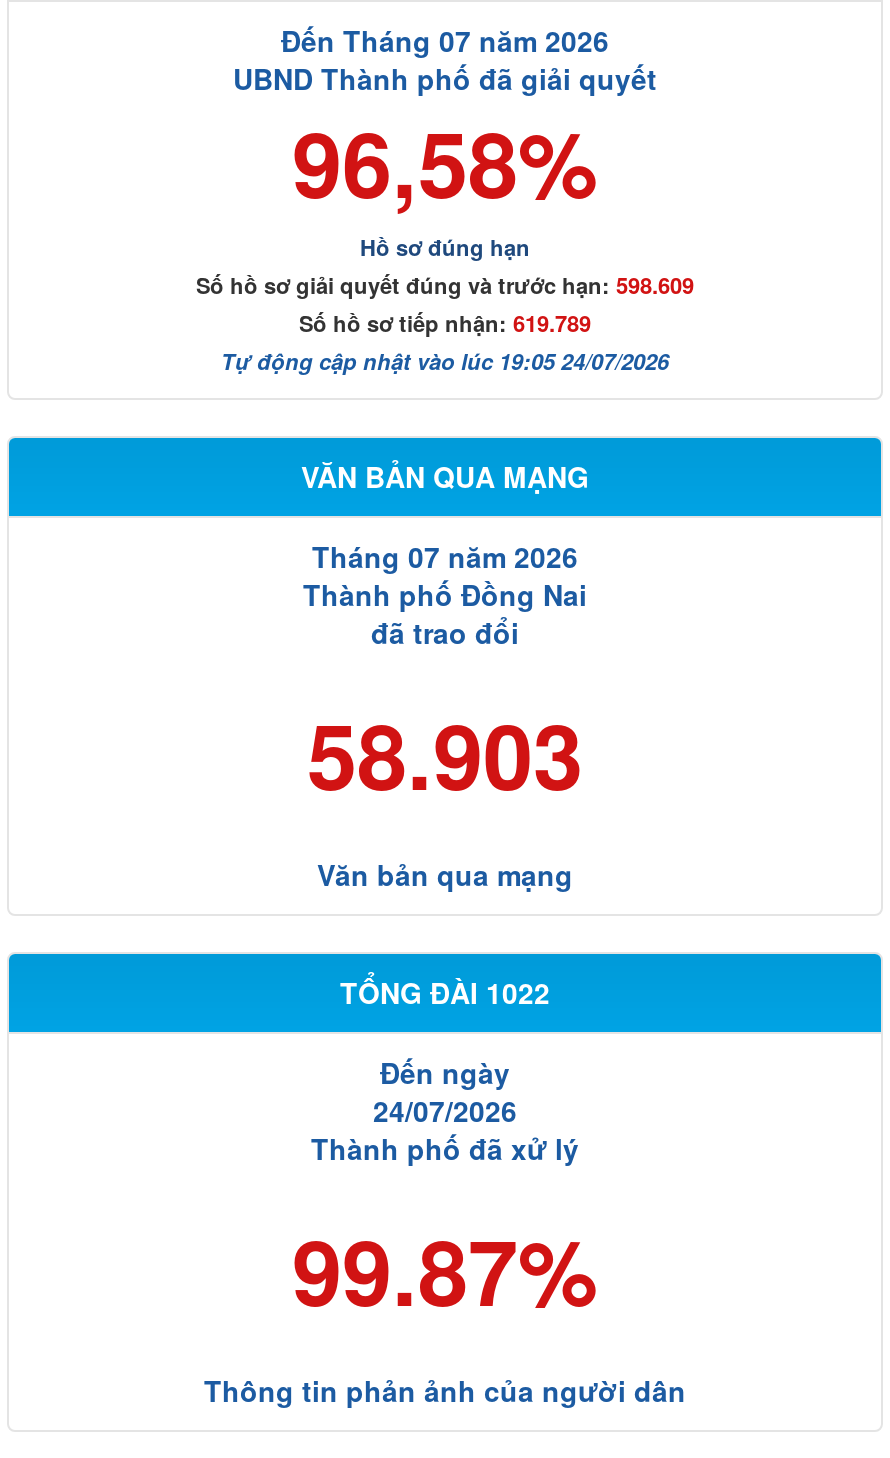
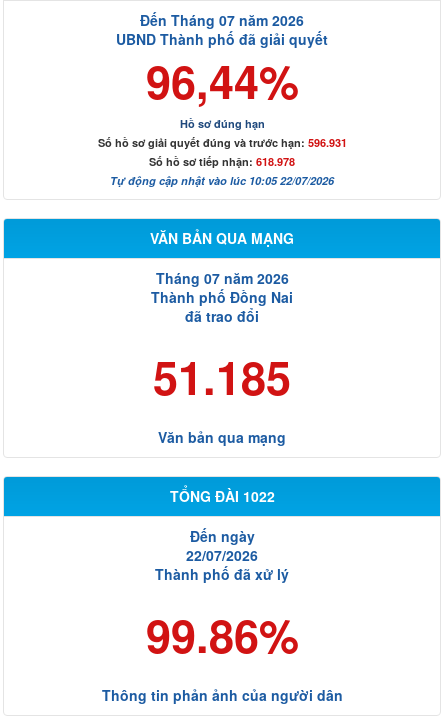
- 96,58%
+ 96,44%

- Số hồ sơ giải quyết đúng và trước hạn: 598.609
+ Số hồ sơ giải quyết đúng và trước hạn: 596.931

- Số hồ sơ tiếp nhận: 619.789
+ Số hồ sơ tiếp nhận: 618.978

- Tự động cập nhật vào lúc 19:05 24/07/2026
+ Tự động cập nhật vào lúc 10:05 22/07/2026

- 58.903
+ 51.185

- 24/07/2026
+ 22/07/2026

- 99.87%
+ 99.86%
